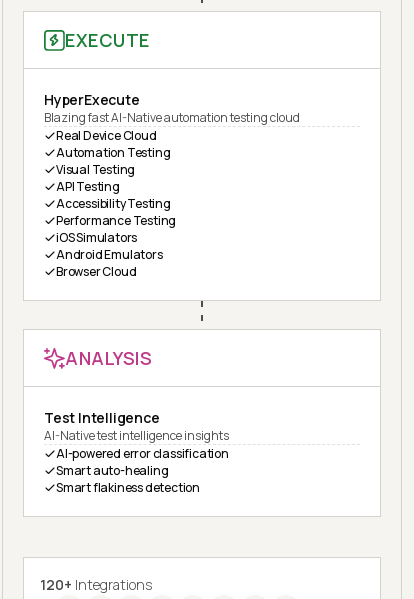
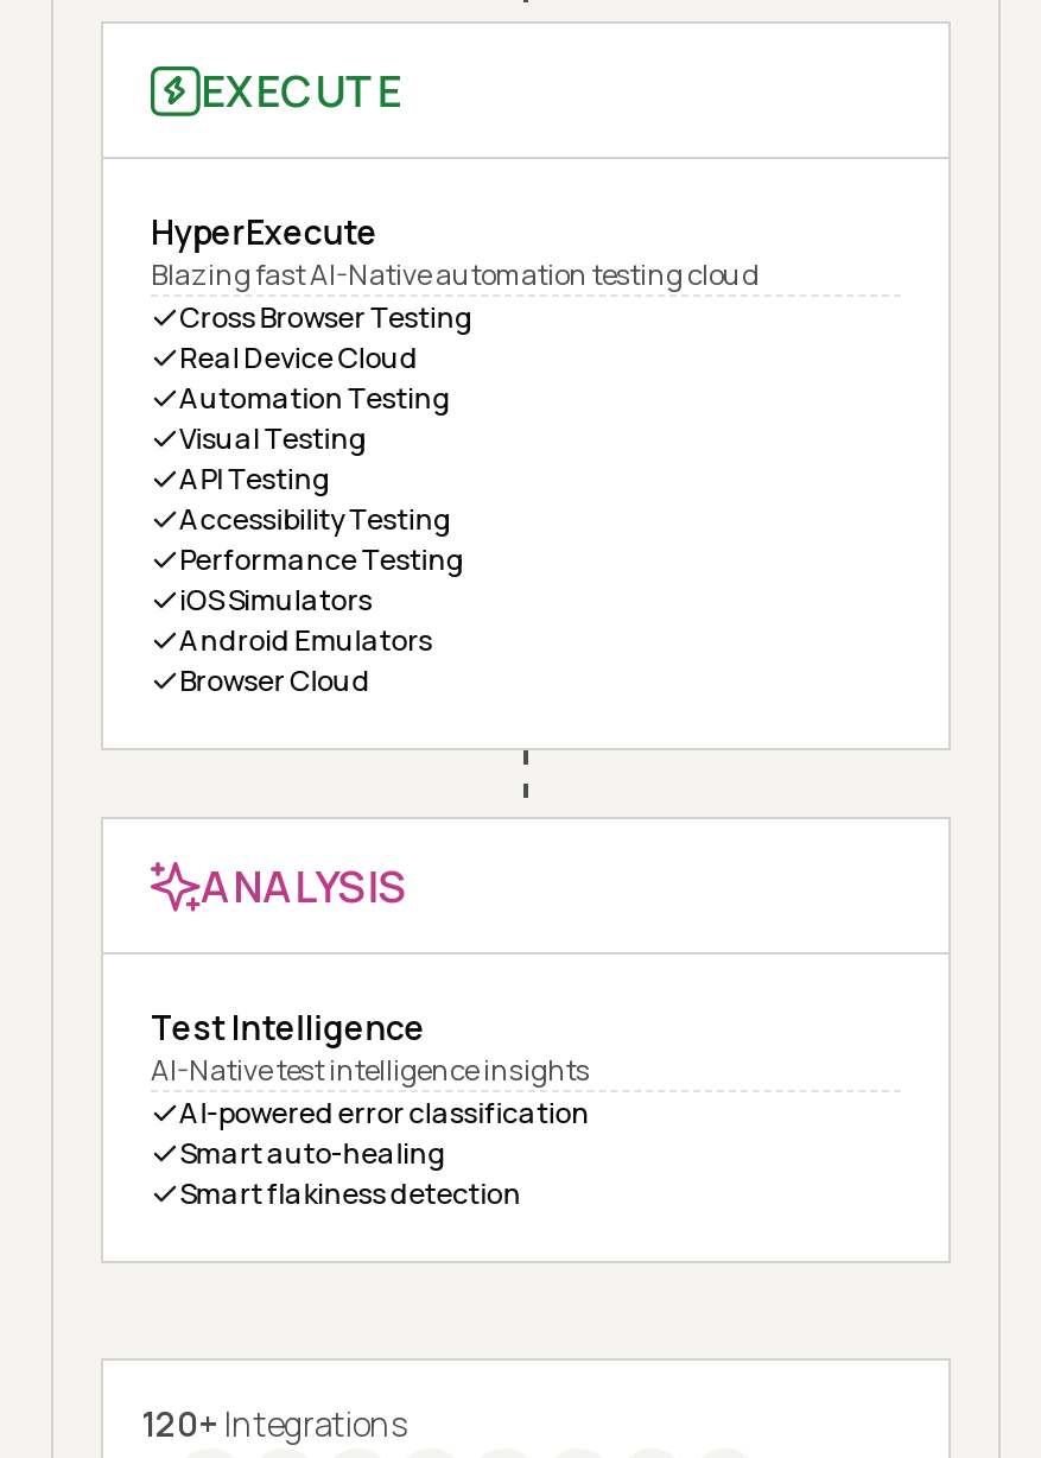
+ Cross Browser Testing
